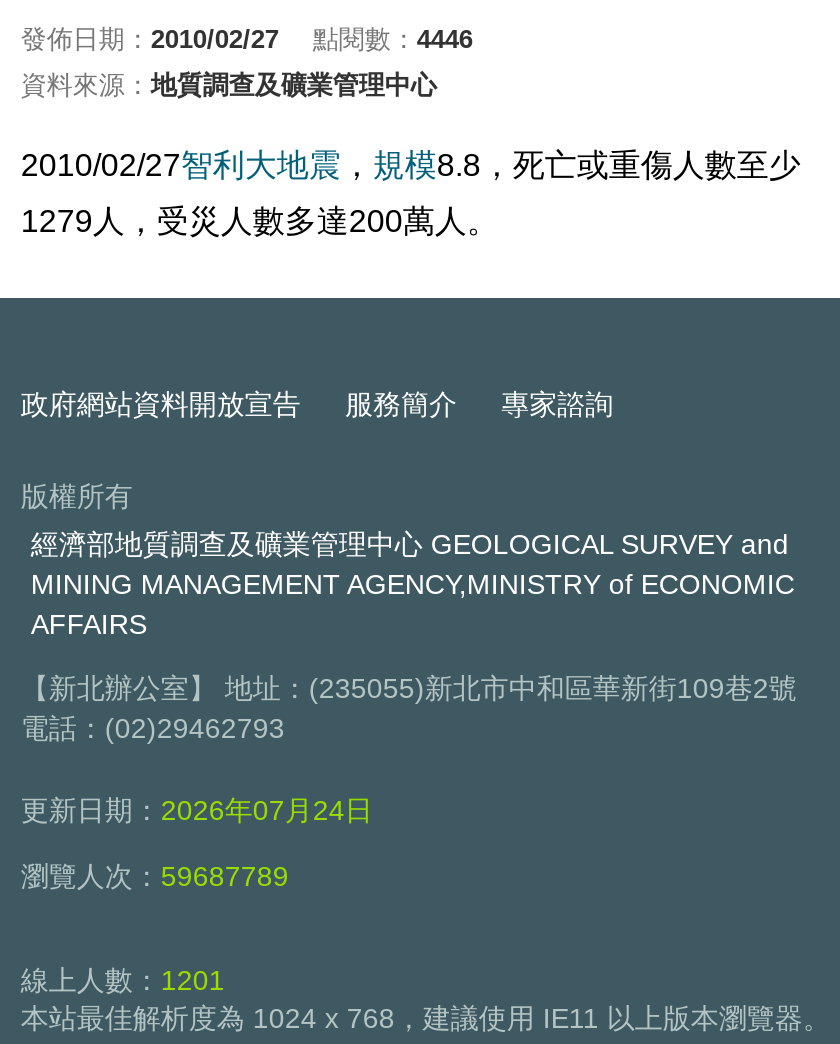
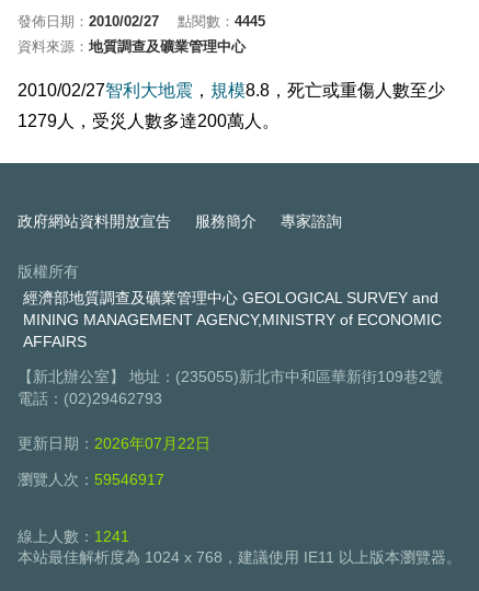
- 點閱數：4446
+ 點閱數：4445

- 更新日期：2026年07月24日
+ 更新日期：2026年07月22日

- 瀏覽人次：59687789
+ 瀏覽人次：59546917

- 線上人數：1201
+ 線上人數：1241
